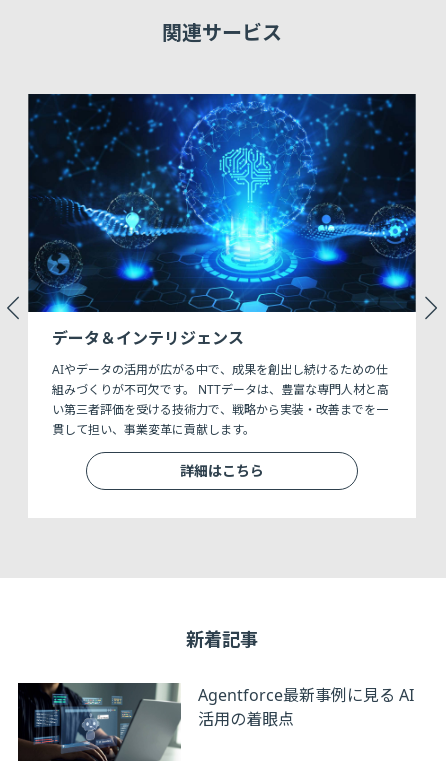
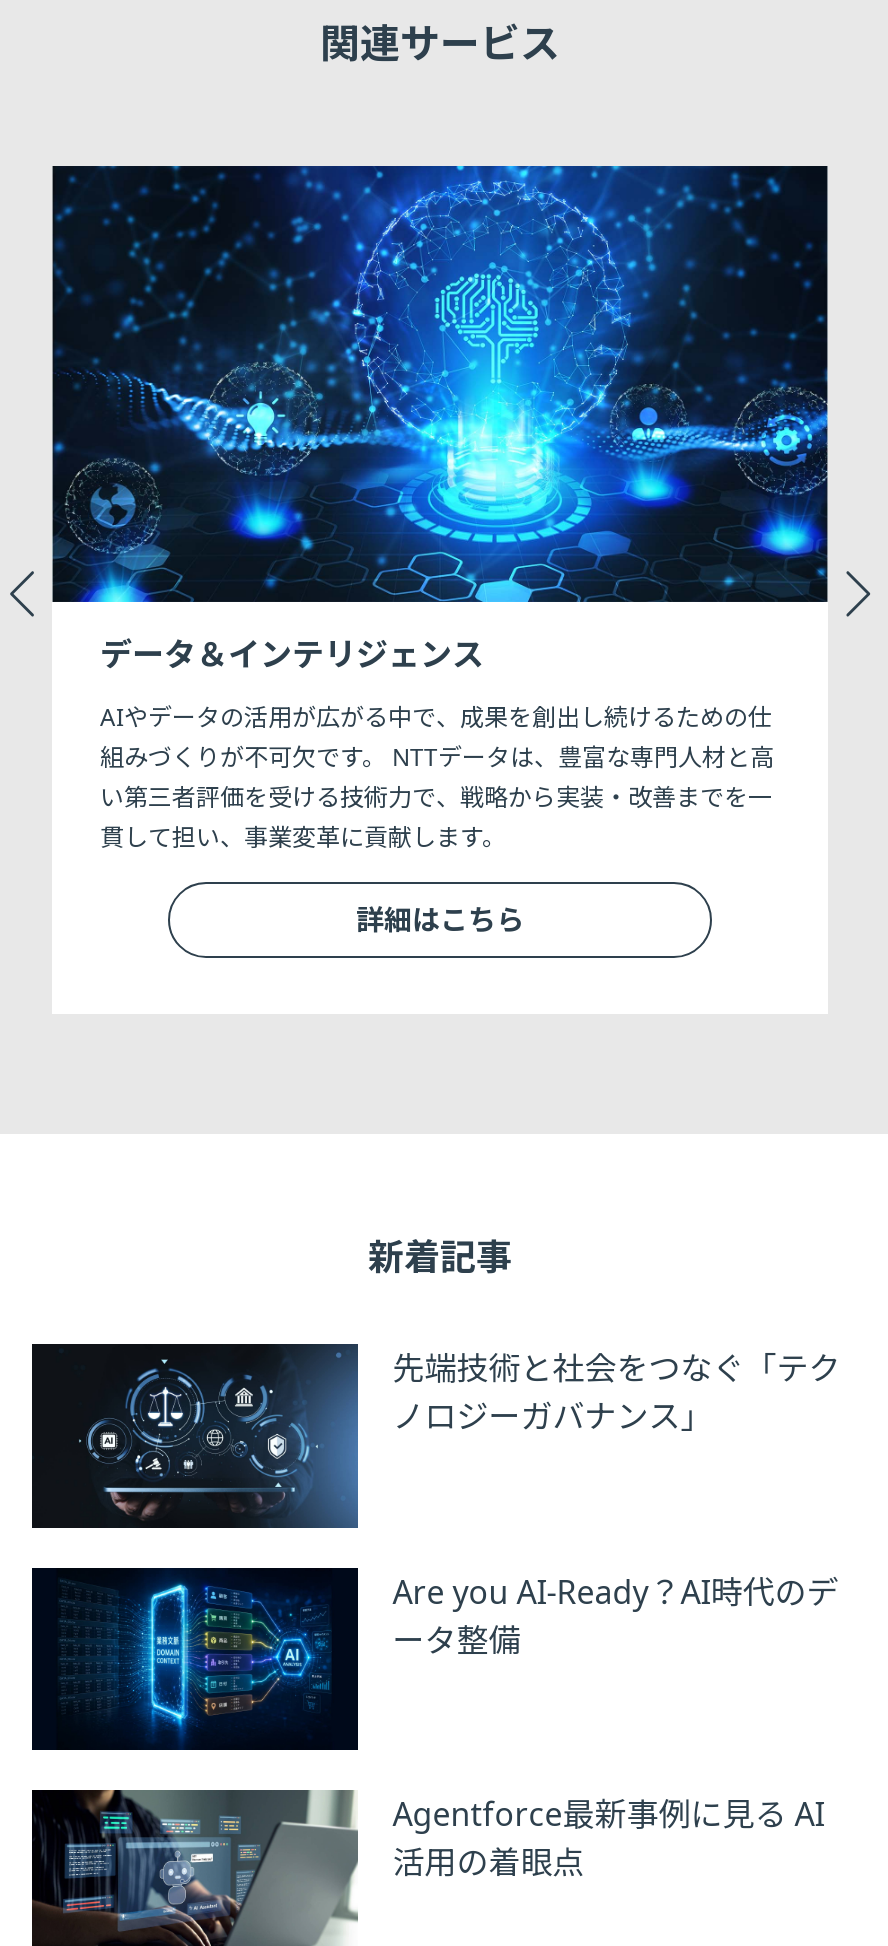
+ [image]
+ 先端技術と社会をつなぐ「テク
+ ノロジーガバナンス」

+ [image]
+ Are you AI-Ready？AI時代のデ
+ ータ整備
